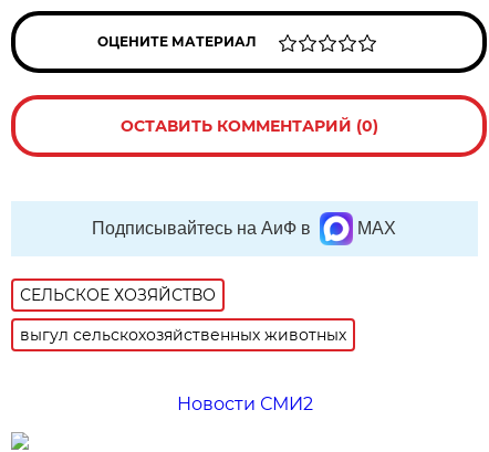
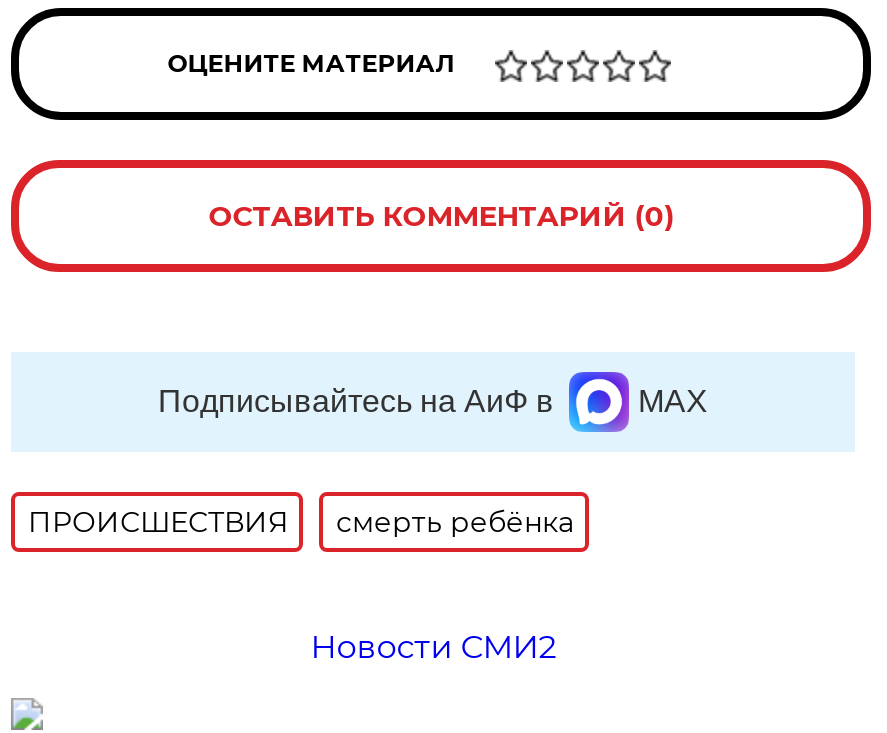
- СЕЛЬСКОЕ ХОЗЯЙСТВО
- выгул сельскохозяйственных животных
+ ПРОИСШЕСТВИЯ
+ смерть ребёнка
